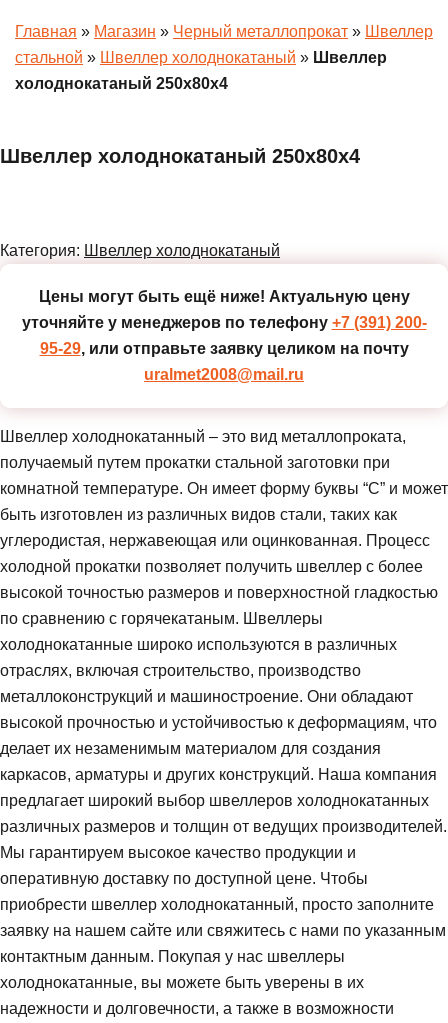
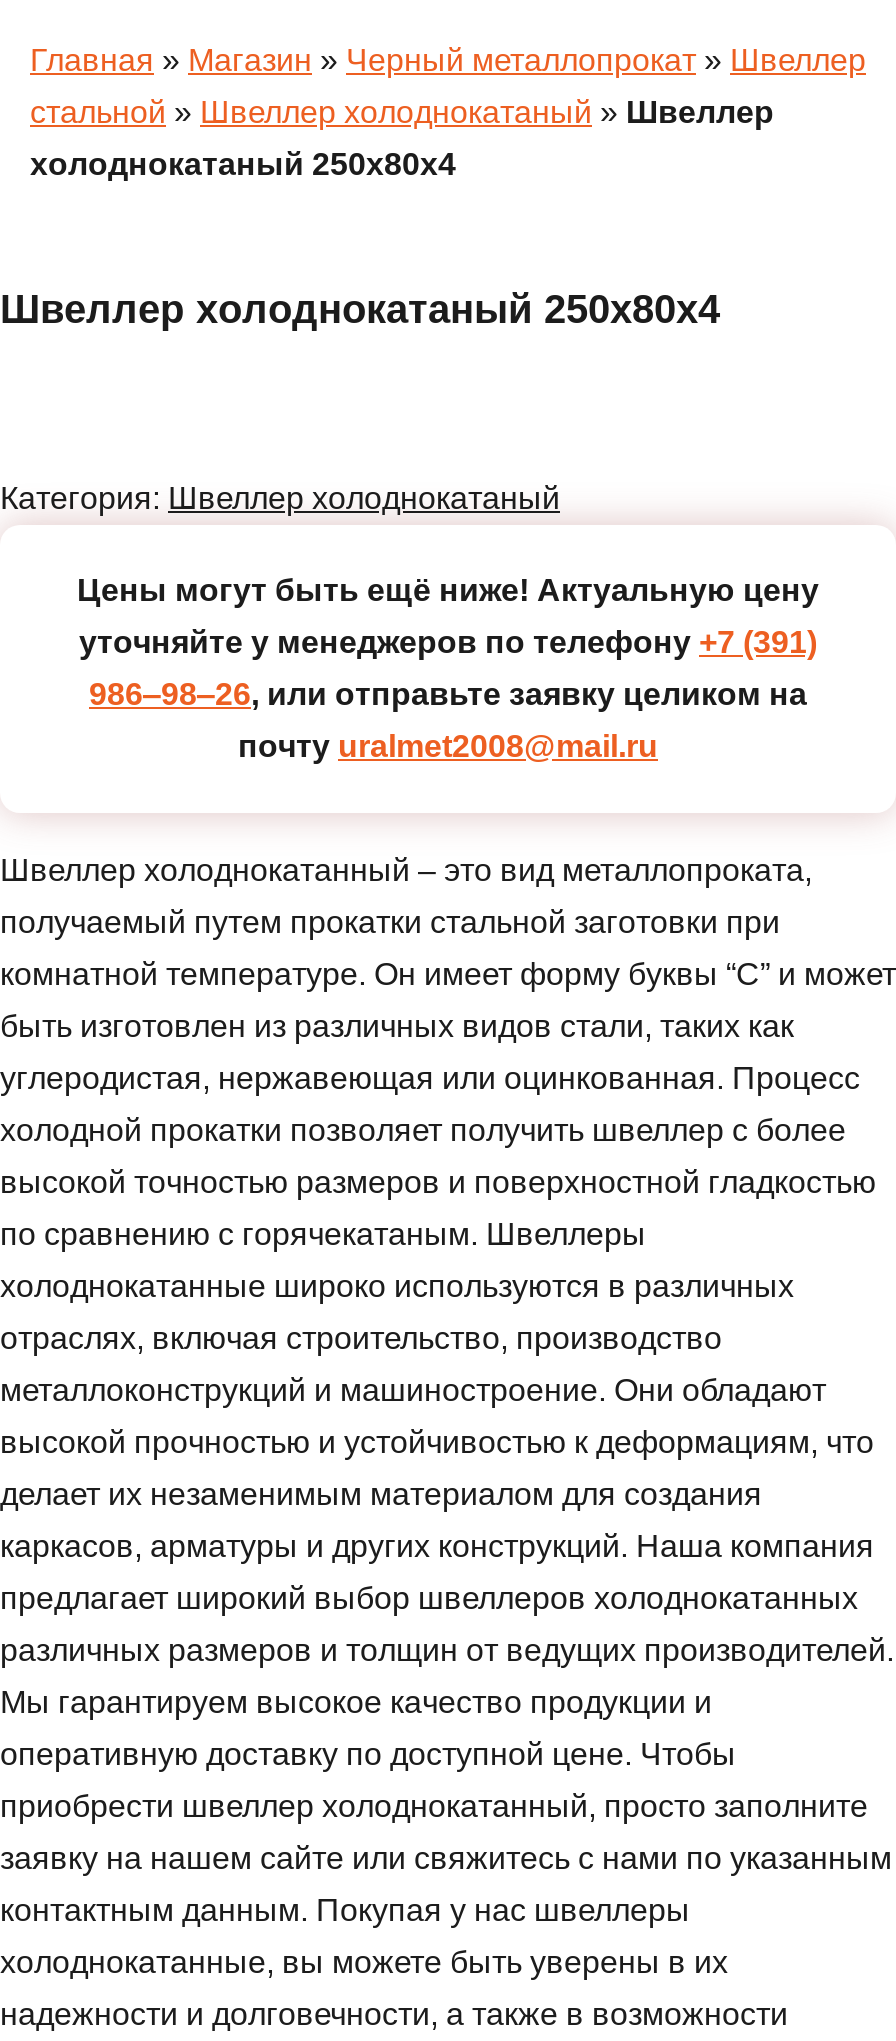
- уточняйте у менеджеров по телефону +7 (391) 200-
+ уточняйте у менеджеров по телефону +7 (391)

- 95-29, или отправьте заявку целиком на почту
+ 986‒98‒26, или отправьте заявку целиком на

- uralmet2008@mail.ru
+ почту uralmet2008@mail.ru
